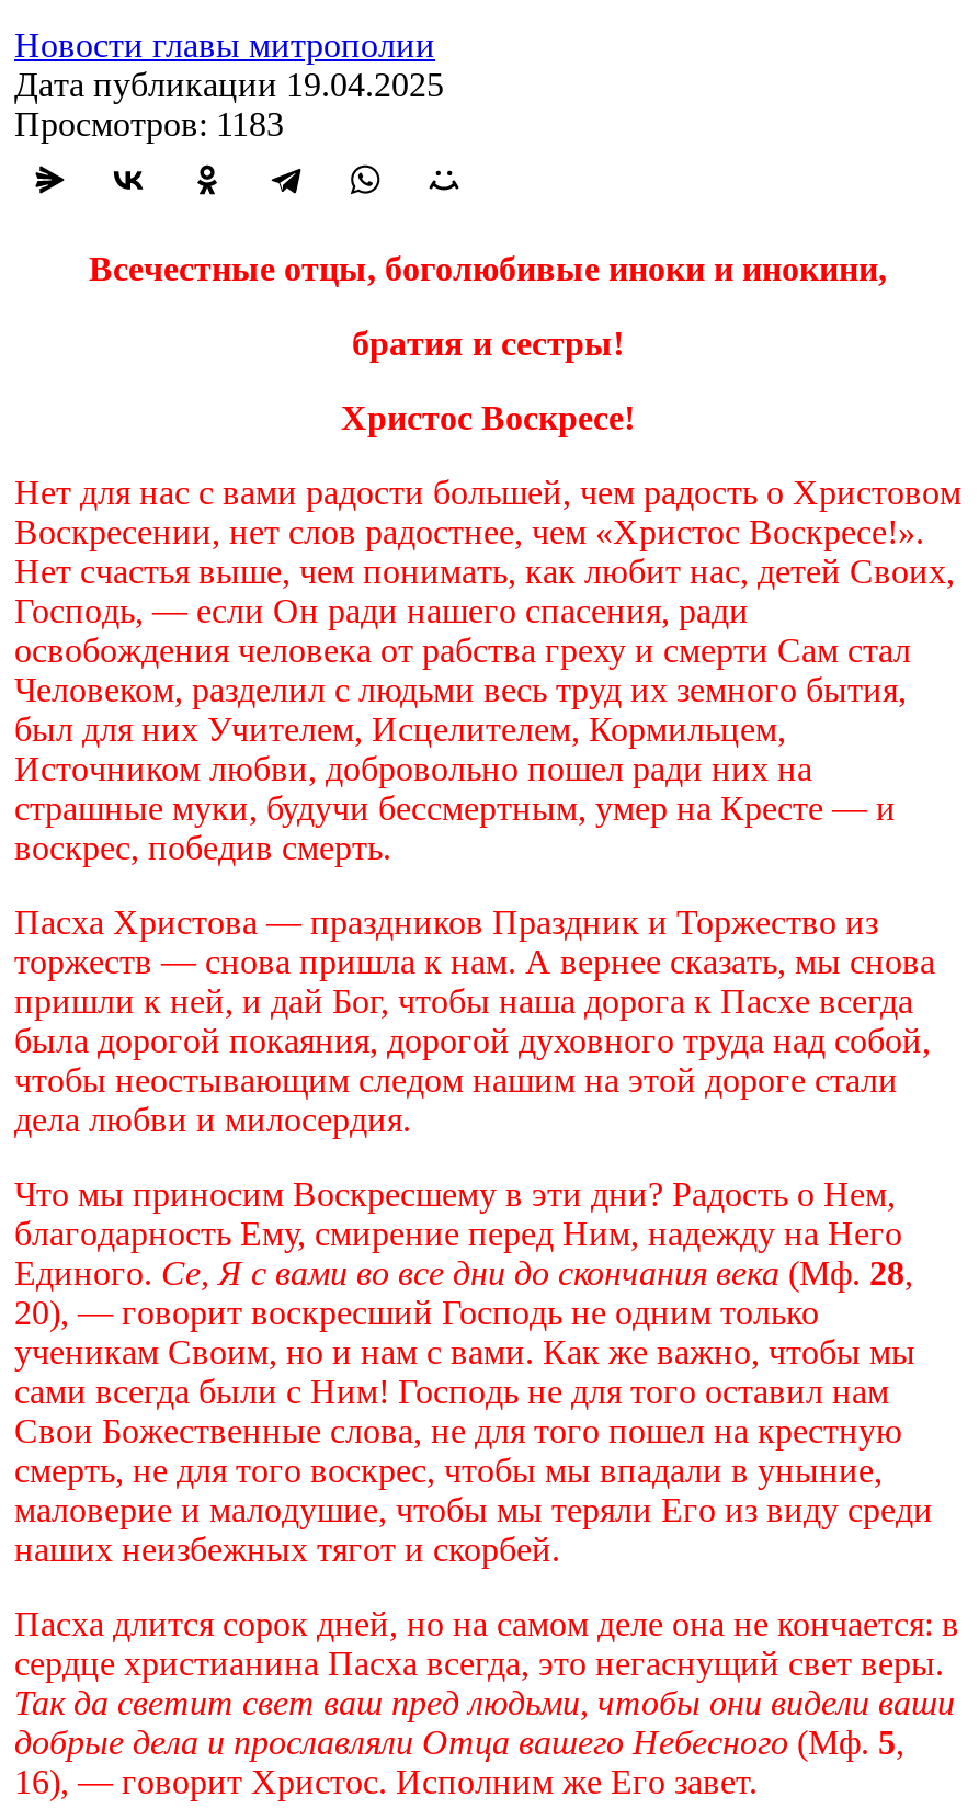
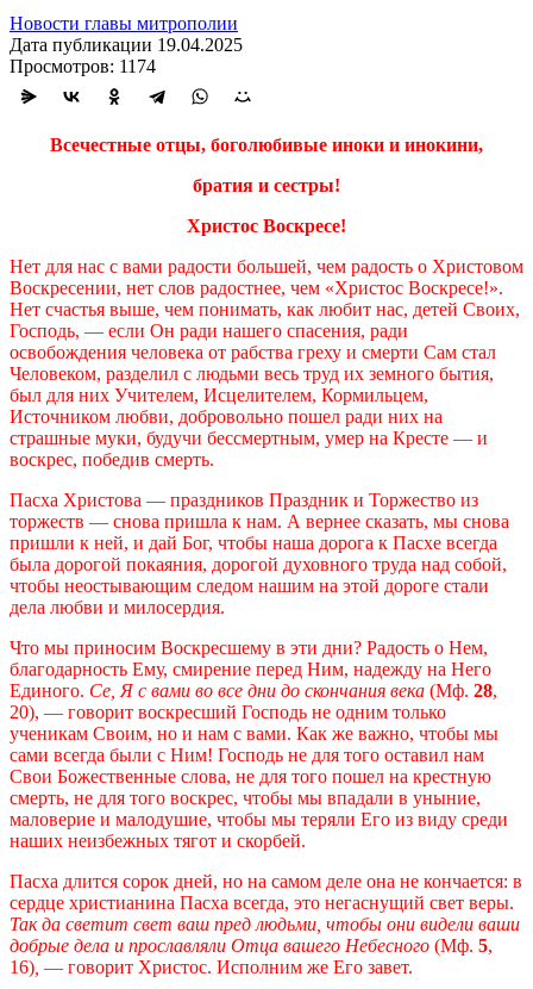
- Просмотров: 1183
+ Просмотров: 1174
